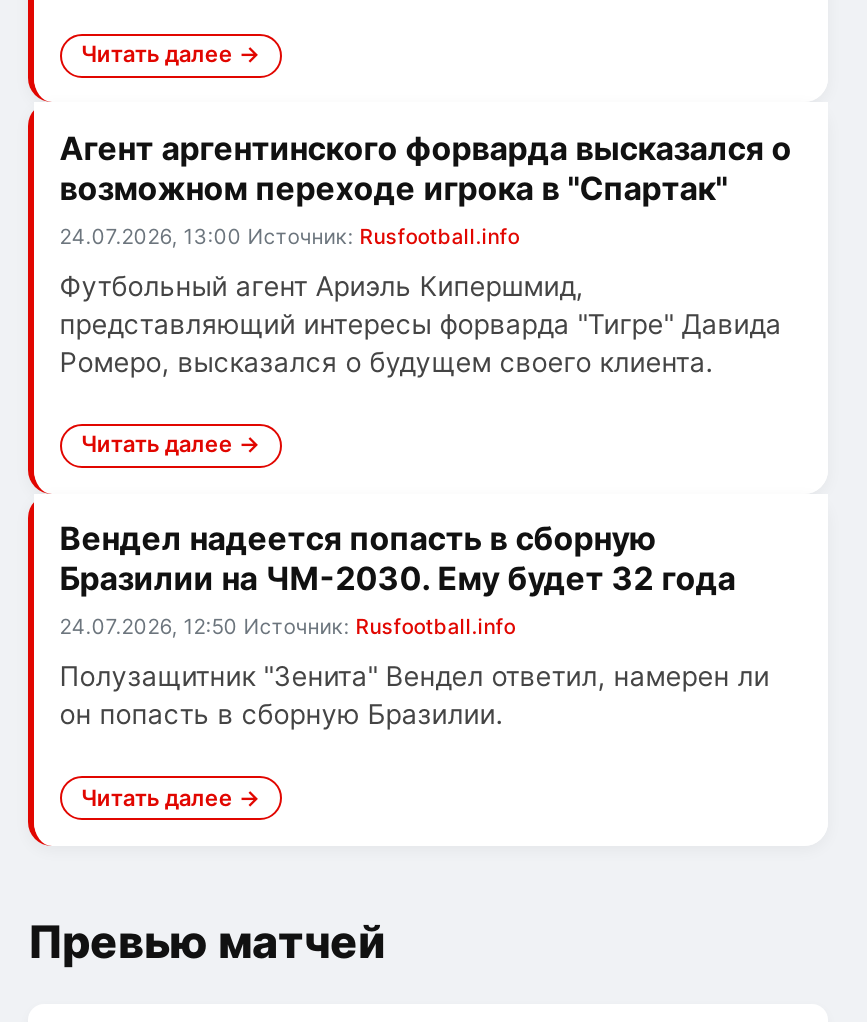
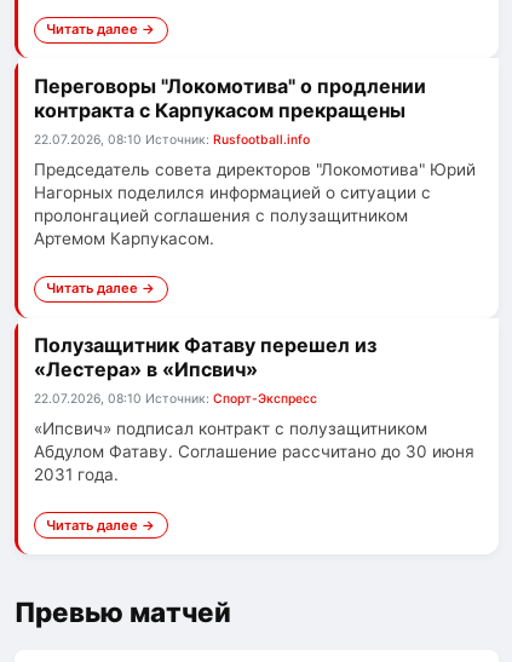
- Агент аргентинского форварда высказался о
- возможном переходе игрока в "Спартак"
- 24.07.2026, 13:00 Источник: Rusfootball.info
+ Переговоры "Локомотива" о продлении
+ контракта с Карпукасом прекращены
+ 22.07.2026, 08:10 Источник: Rusfootball.info

- Футбольный агент Ариэль Кипершмид,
- представляющий интересы форварда "Тигре" Давида
- Ромеро, высказался о будущем своего клиента.
+ Председатель совета директоров "Локомотива" Юрий
+ Нагорных поделился информацией о ситуации с
+ пролонгацией соглашения с полузащитником
+ Артемом Карпукасом.

- Вендел надеется попасть в сборную
- Бразилии на ЧМ-2030. Ему будет 32 года
- 24.07.2026, 12:50 Источник: Rusfootball.info
+ Полузащитник Фатаву перешел из
+ «Лестера» в «Ипсвич»
+ 22.07.2026, 08:10 Источник: Спорт-Экспресс

- Полузащитник "Зенита" Вендел ответил, намерен ли
- он попасть в сборную Бразилии.
+ «Ипсвич» подписал контракт с полузащитником
+ Абдулом Фатаву. Соглашение рассчитано до 30 июня
+ 2031 года.
